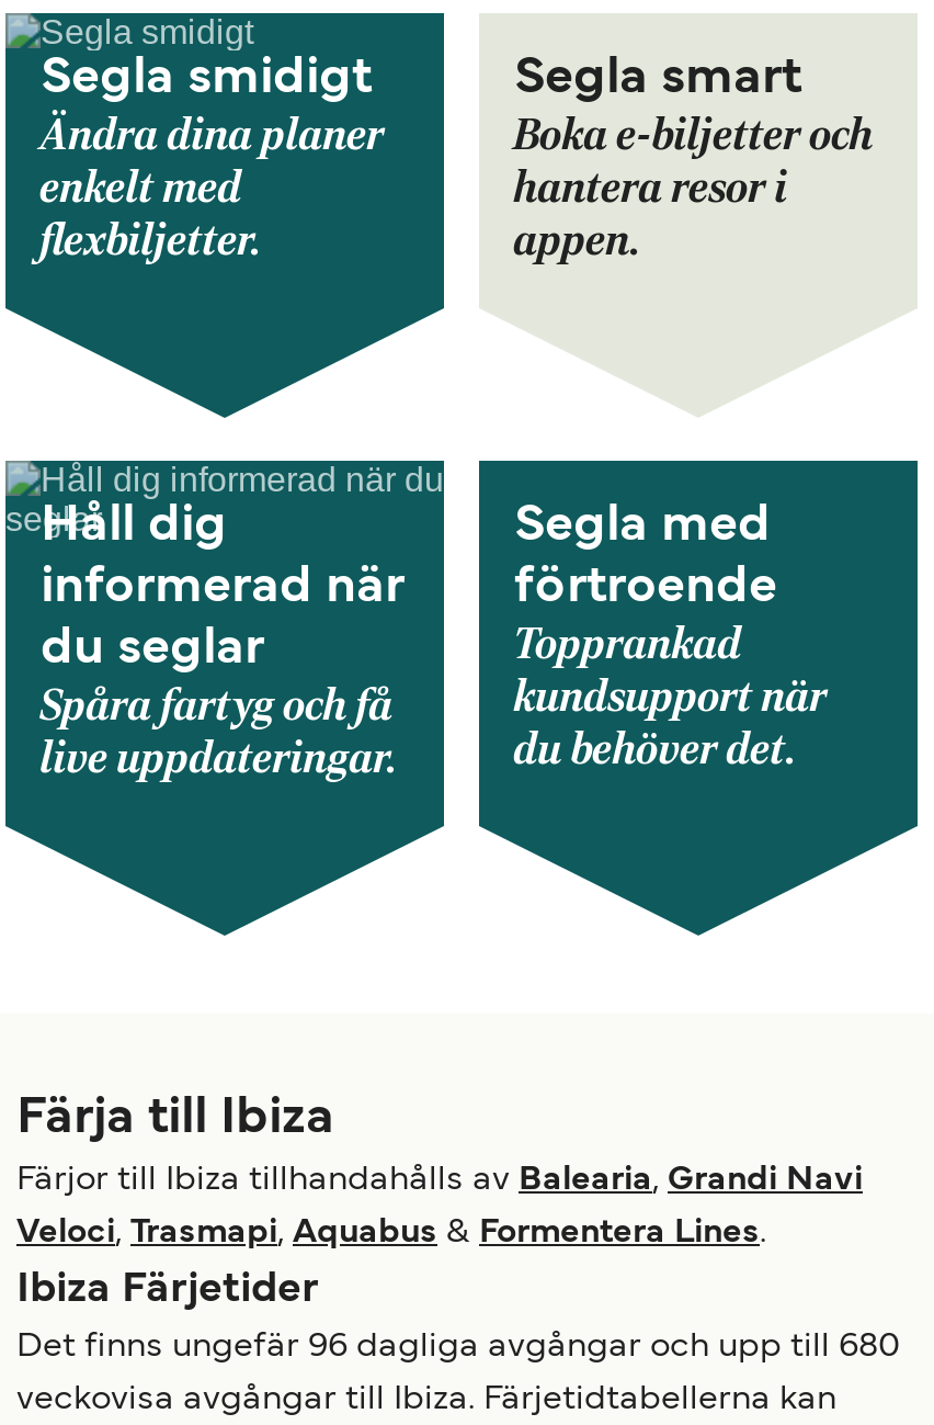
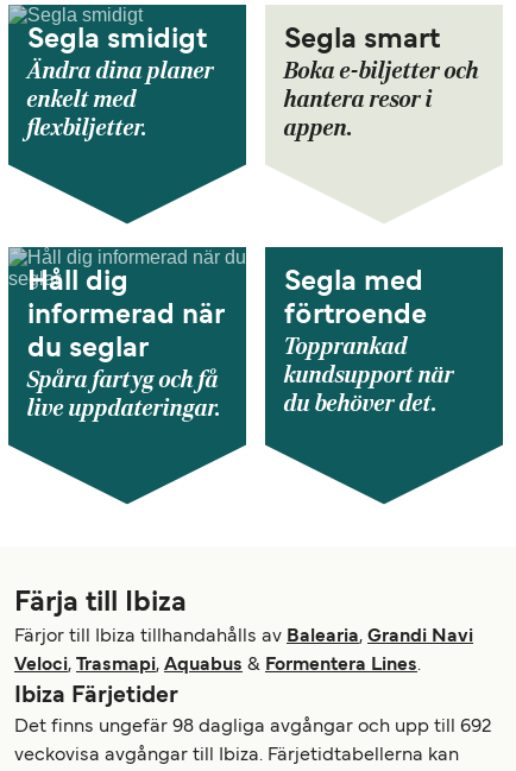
- Det finns ungefär 96 dagliga avgångar och upp till 680
+ Det finns ungefär 98 dagliga avgångar och upp till 692
